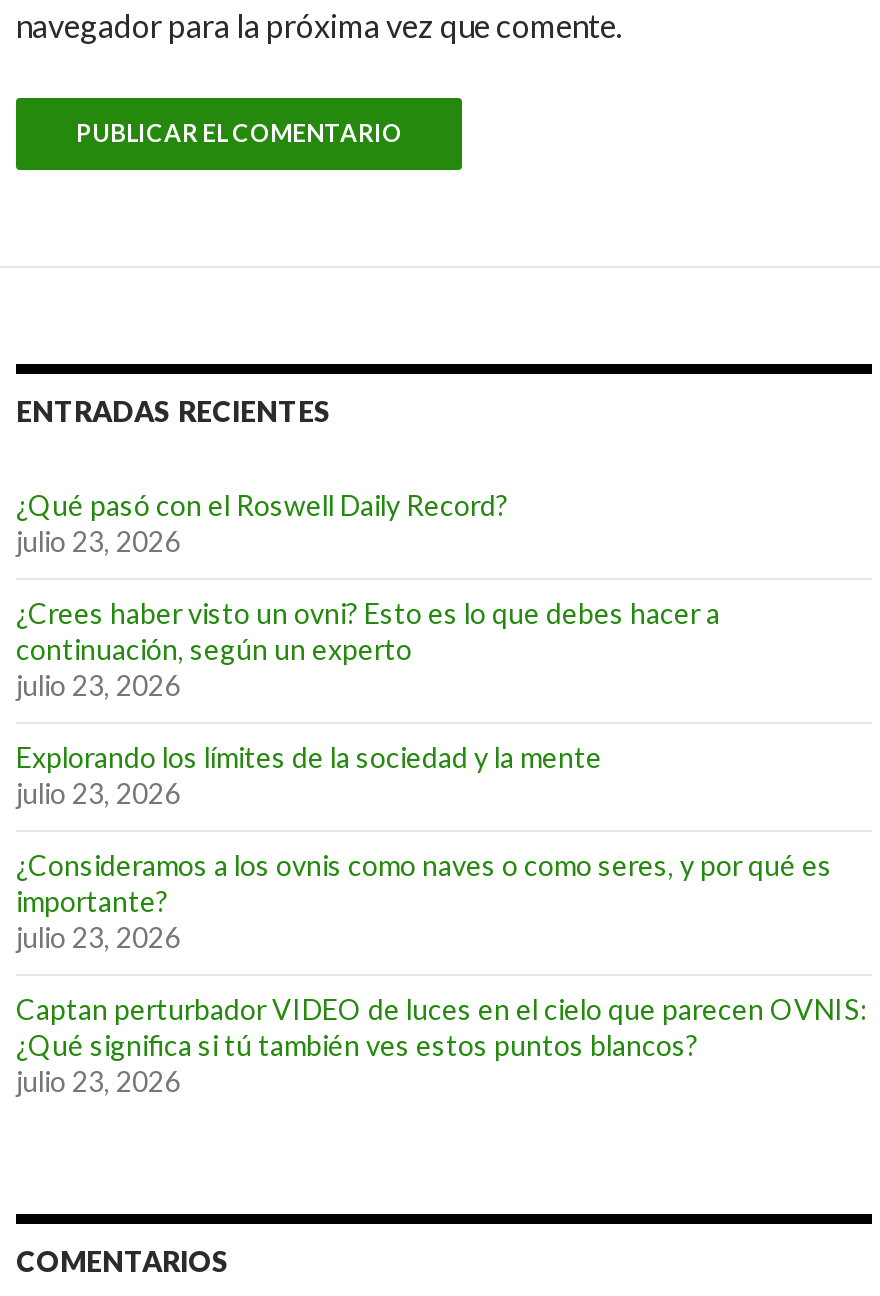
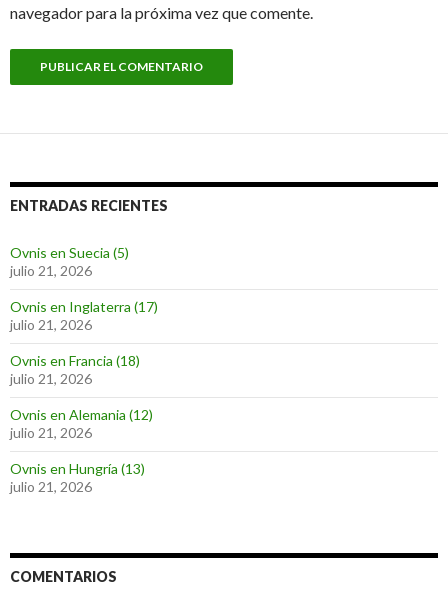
- ¿Qué pasó con el Roswell Daily Record?
- julio 23, 2026
+ Ovnis en Suecia (5)
+ julio 21, 2026

- ¿Crees haber visto un ovni? Esto es lo que debes hacer a
- continuación, según un experto
- julio 23, 2026
+ Ovnis en Inglaterra (17)
+ julio 21, 2026

- Explorando los límites de la sociedad y la mente
- julio 23, 2026
+ Ovnis en Francia (18)
+ julio 21, 2026

- ¿Consideramos a los ovnis como naves o como seres, y por qué es
- importante?
- julio 23, 2026
+ Ovnis en Alemania (12)
+ julio 21, 2026

- Captan perturbador VIDEO de luces en el cielo que parecen OVNIS:
- ¿Qué significa si tú también ves estos puntos blancos?
- julio 23, 2026
+ Ovnis en Hungría (13)
+ julio 21, 2026
